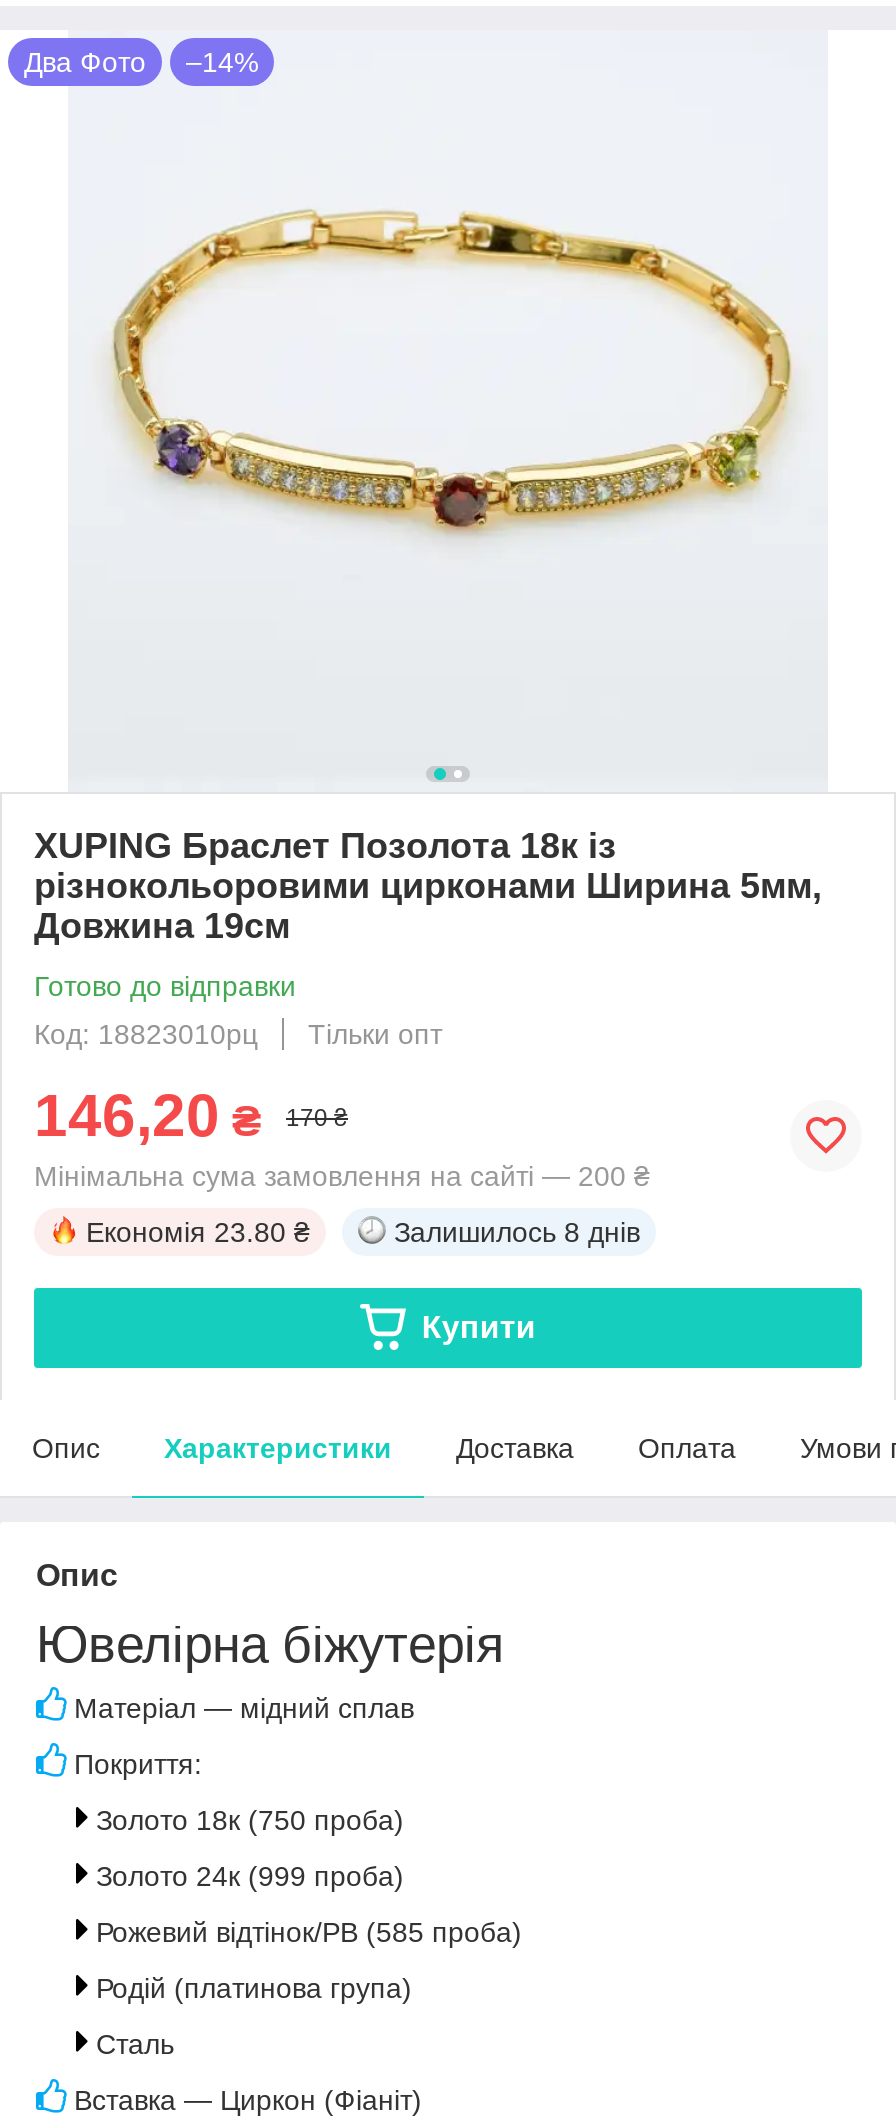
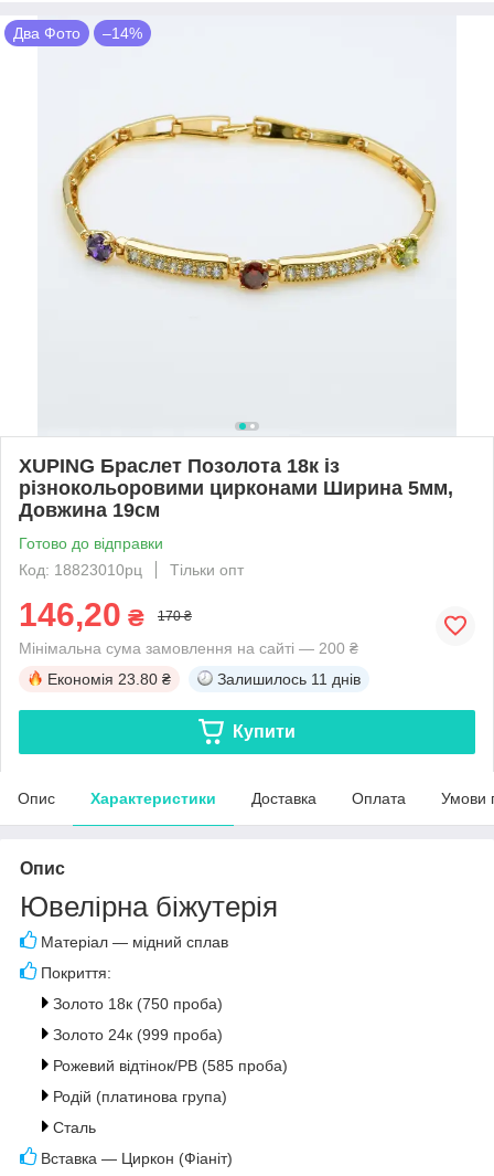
- Залишилось 8 днів
+ Залишилось 11 днів
